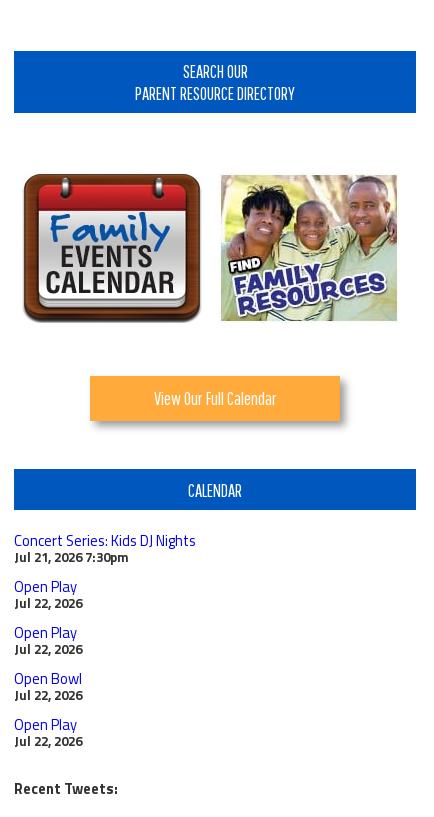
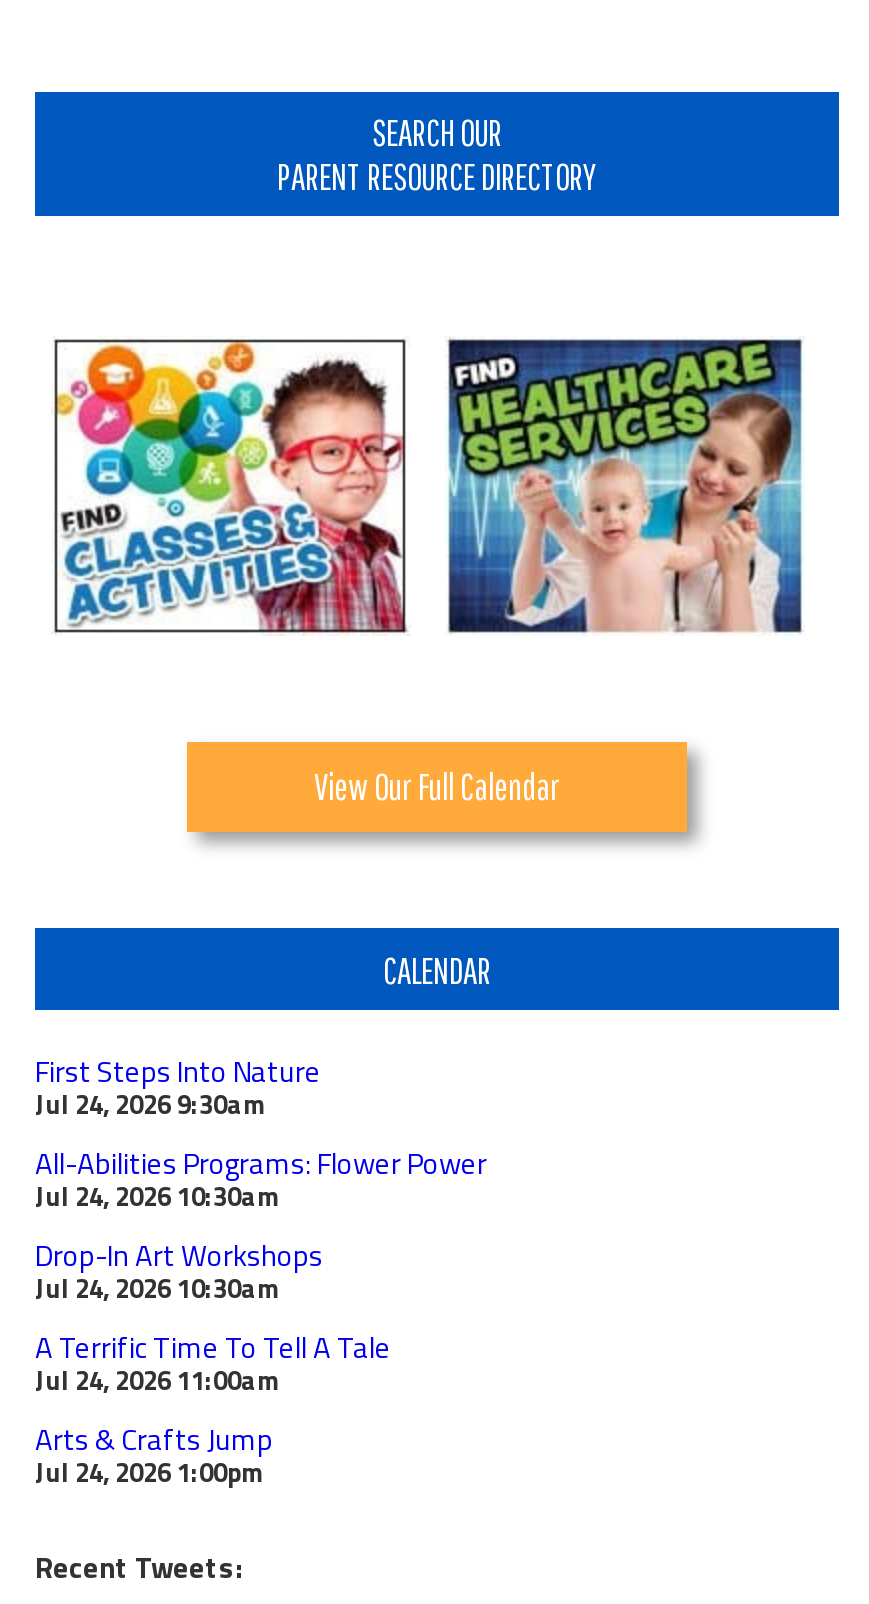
- [image]
+ [image]

- [image]
+ [image]

- Concert Series: Kids DJ Nights
- Jul 21, 2026 7:30pm
- Open Play
- Jul 22, 2026
- Open Play
- Jul 22, 2026
- Open Bowl
- Jul 22, 2026
- Open Play
- Jul 22, 2026
+ First Steps Into Nature
+ Jul 24, 2026 9:30am
+ All-Abilities Programs: Flower Power
+ Jul 24, 2026 10:30am
+ Drop-In Art Workshops
+ Jul 24, 2026 10:30am
+ A Terrific Time To Tell A Tale
+ Jul 24, 2026 11:00am
+ Arts & Crafts Jump
+ Jul 24, 2026 1:00pm
